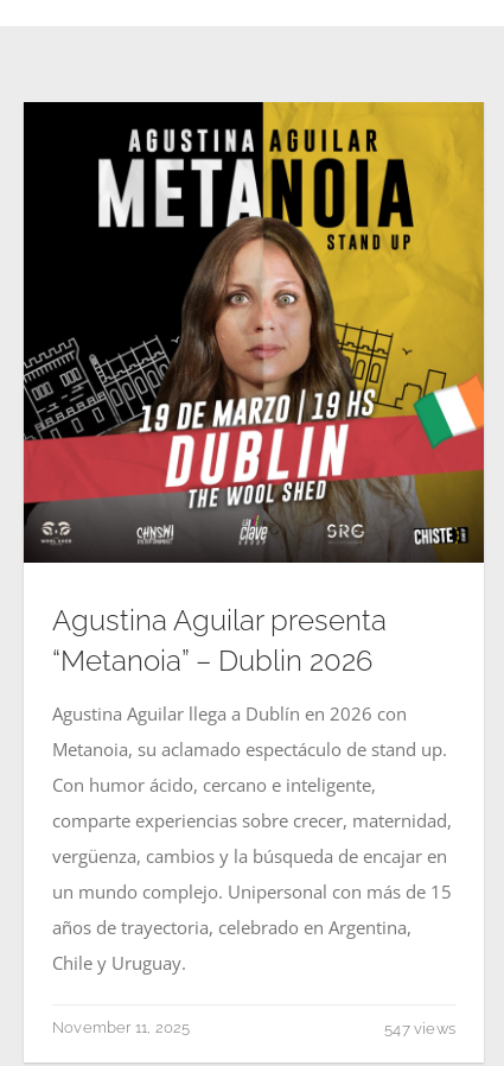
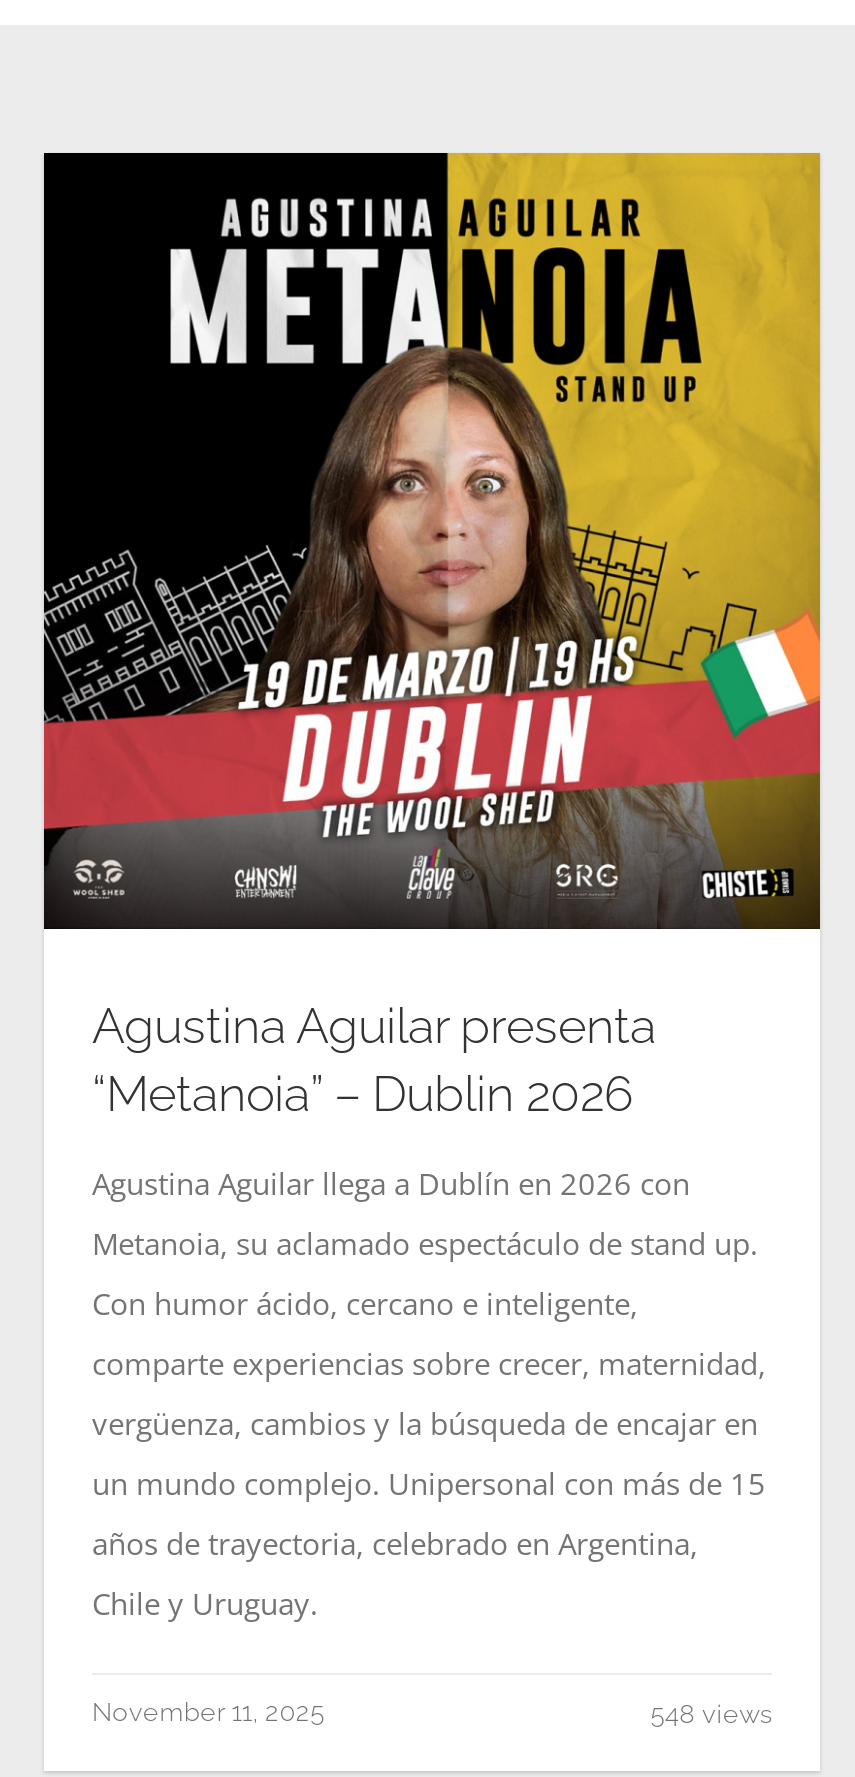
- 547 views
+ 548 views
